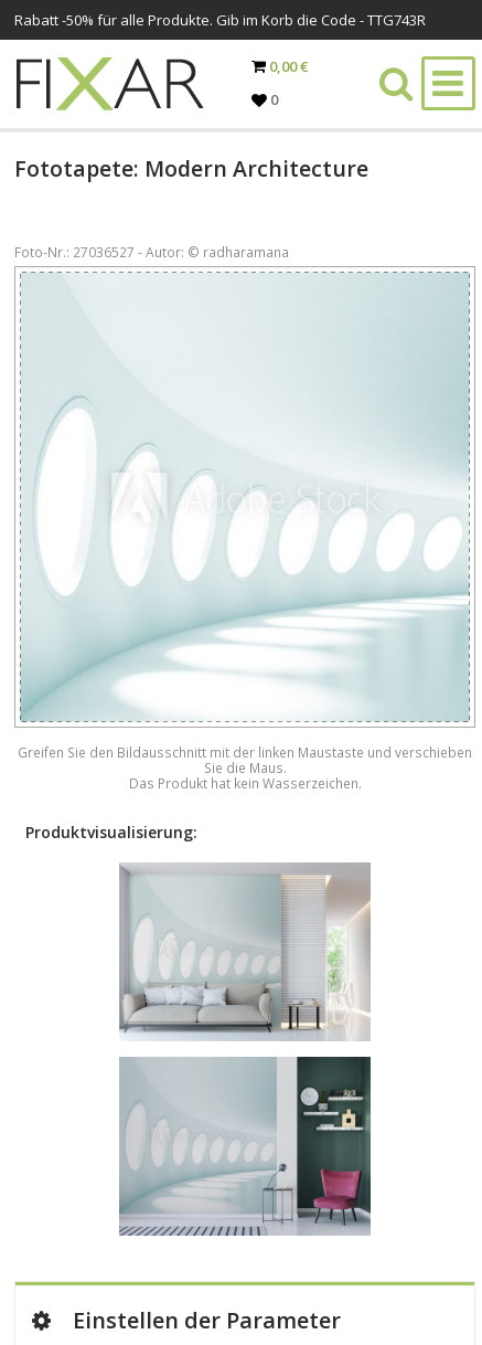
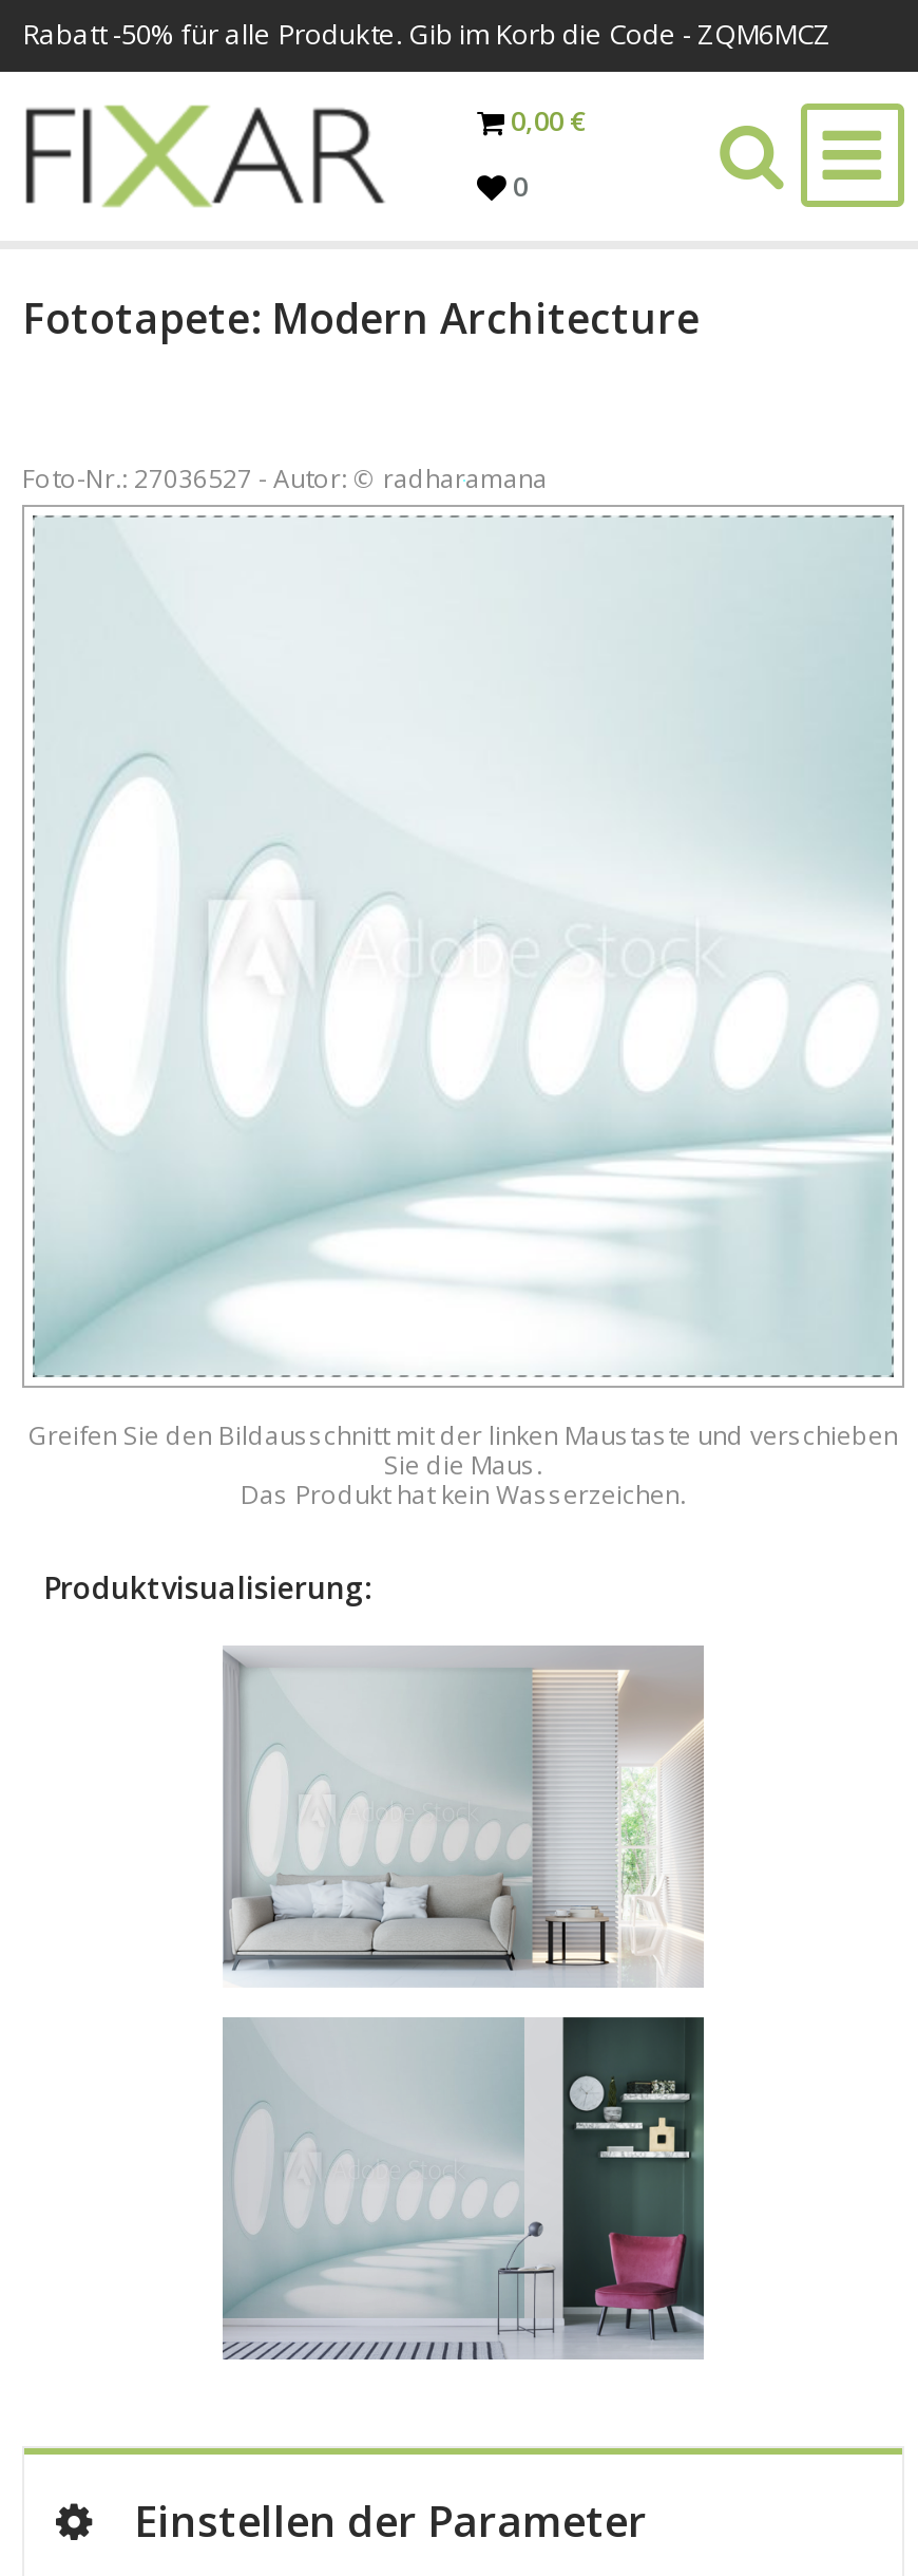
- Rabatt -50% für alle Produkte. Gib im Korb die Code - TTG743R
+ Rabatt -50% für alle Produkte. Gib im Korb die Code - ZQM6MCZ
